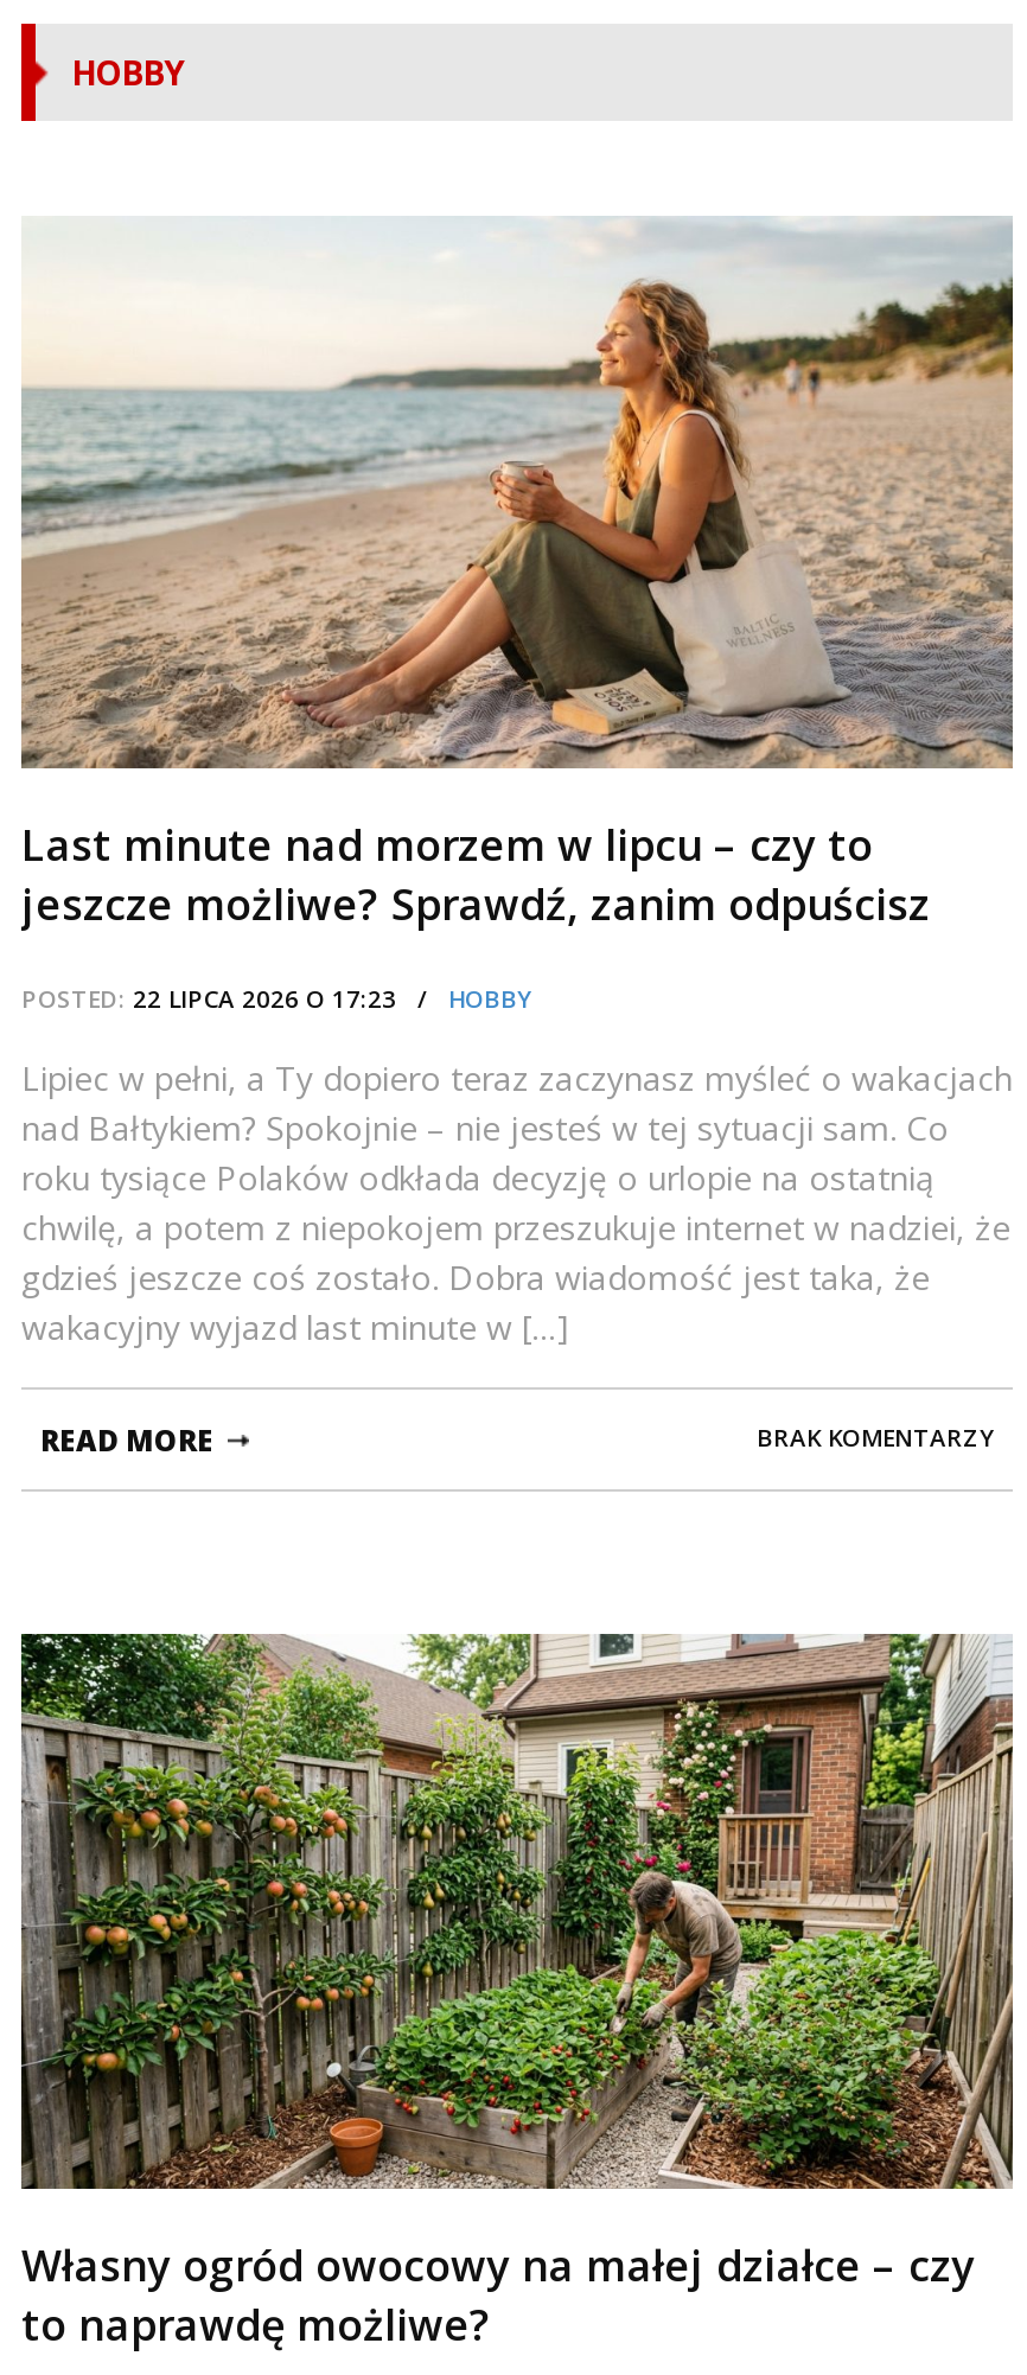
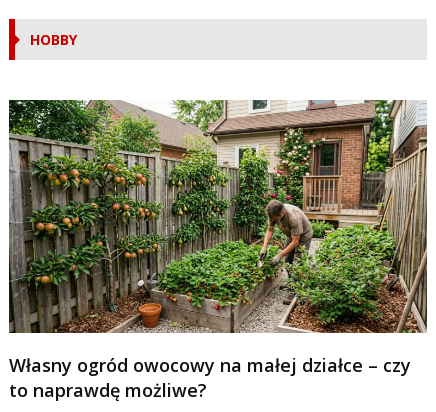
- [image]
- Last minute nad morzem w lipcu – czy to
- jeszcze możliwe? Sprawdź, zanim odpuścisz
- POSTED: 22 LIPCA 2026 O 17:23 / HOBBY
- Lipiec w pełni, a Ty dopiero teraz zaczynasz myśleć o wakacjach
- nad Bałtykiem? Spokojnie – nie jesteś w tej sytuacji sam. Co
- roku tysiące Polaków odkłada decyzję o urlopie na ostatnią
- chwilę, a potem z niepokojem przeszukuje internet w nadziei, że
- gdzieś jeszcze coś zostało. Dobra wiadomość jest taka, że
- wakacyjny wyjazd last minute w […]
- BRAK KOMENTARZY
- READ MORE
